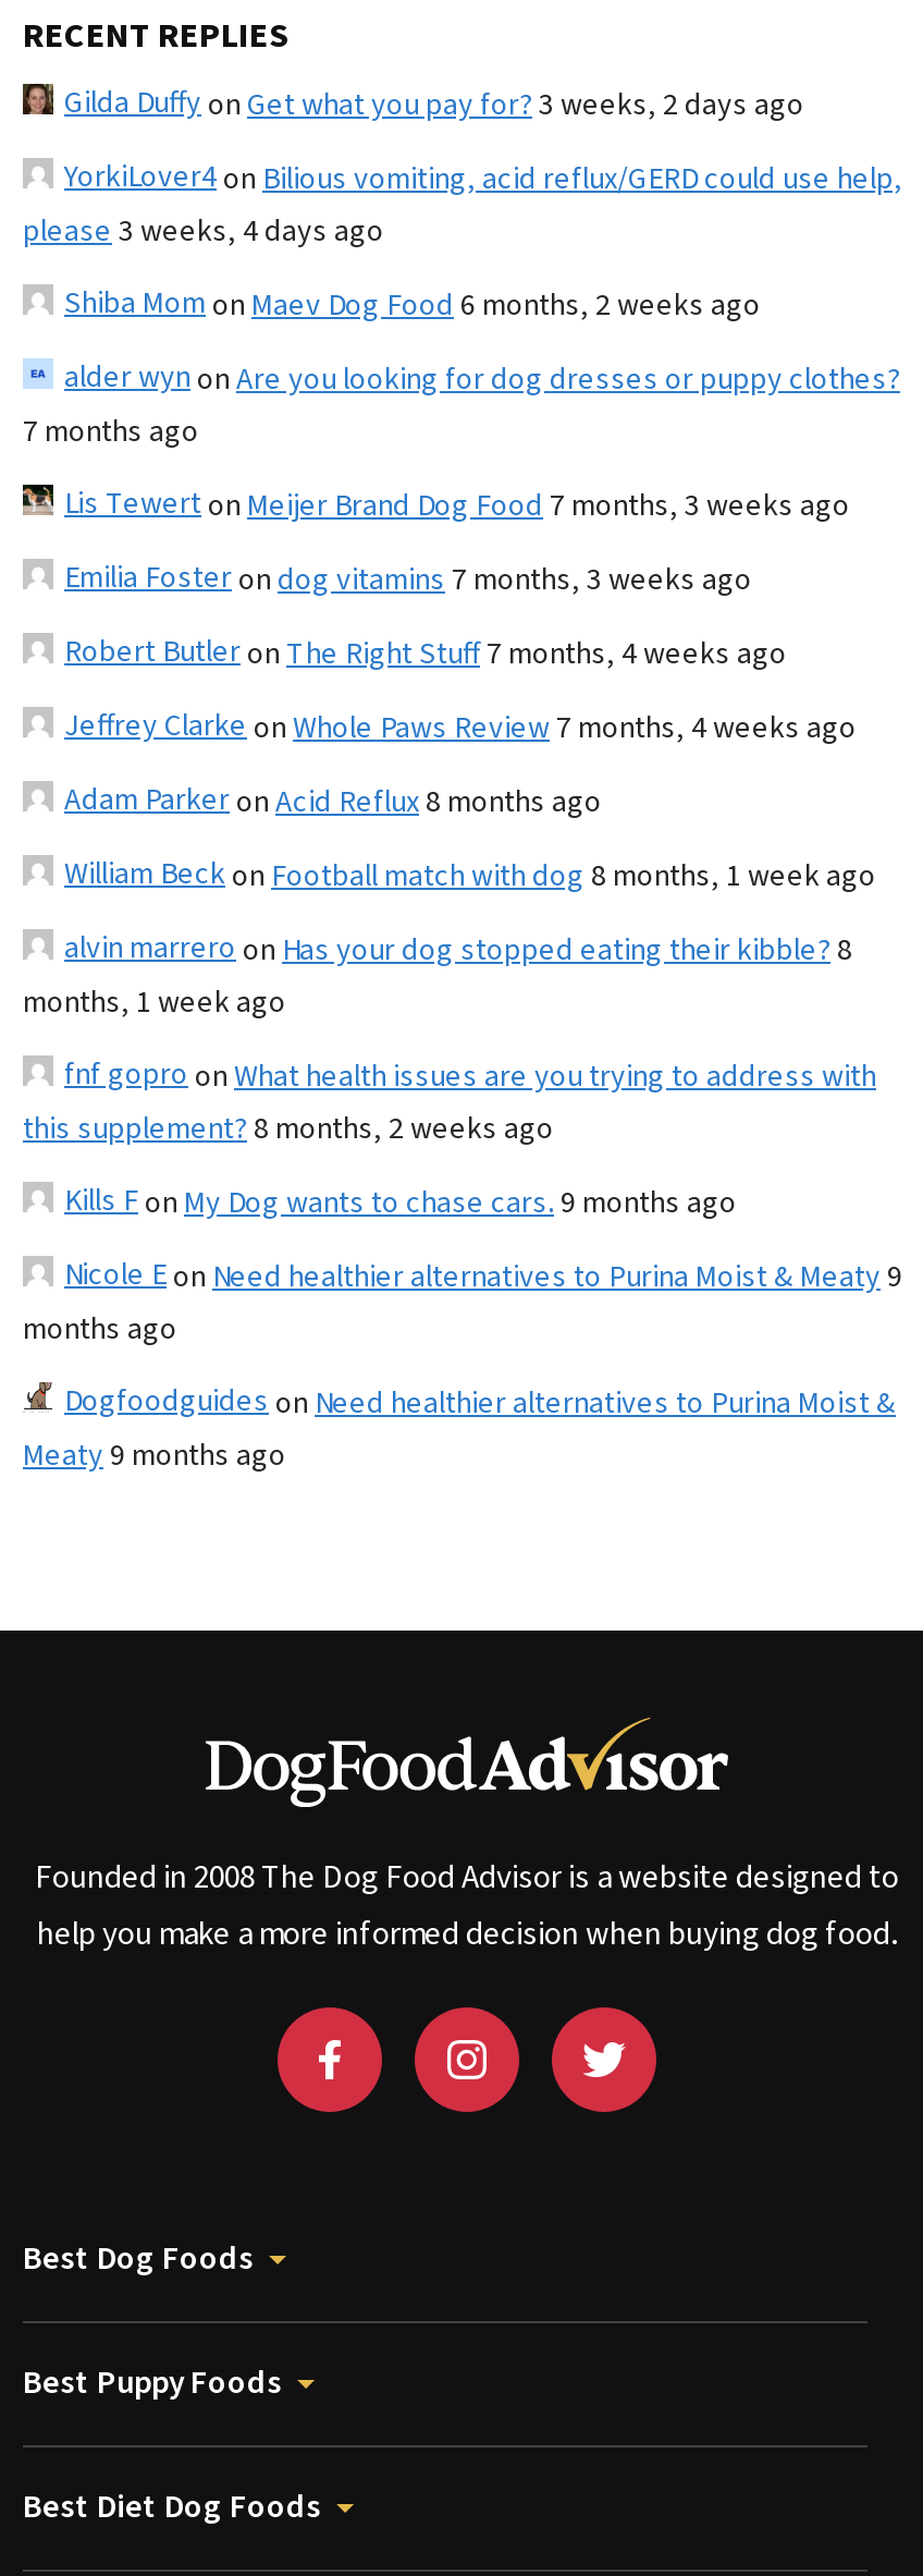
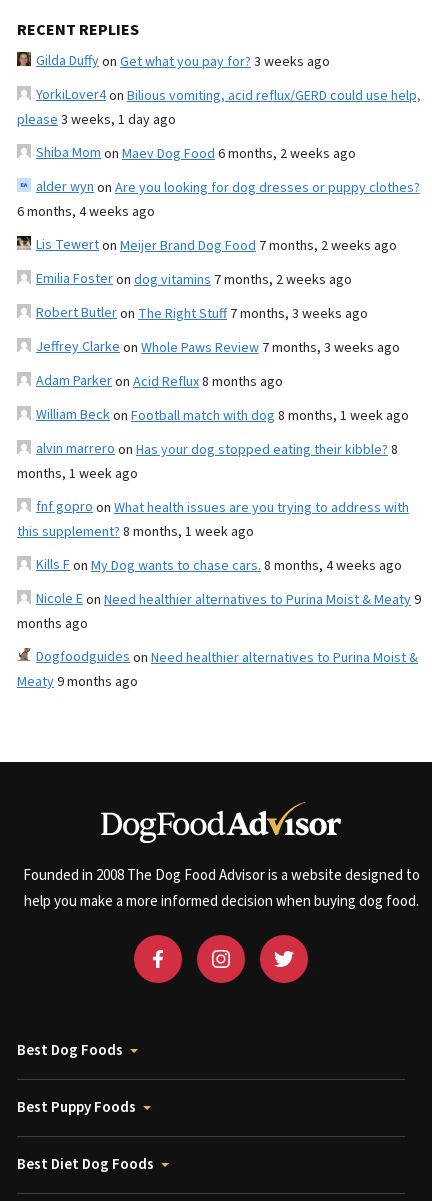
- Gilda Duffyon Get what you pay for? 3 weeks, 2 days ago
+ Gilda Duffyon Get what you pay for? 3 weeks ago

- please 3 weeks, 4 days ago
+ please 3 weeks, 1 day ago

- 7 months ago
+ 6 months, 4 weeks ago

- Lis Tewerton Meijer Brand Dog Food 7 months, 3 weeks ago
+ Lis Tewerton Meijer Brand Dog Food 7 months, 2 weeks ago

- Emilia Fosteron dog vitamins 7 months, 3 weeks ago
+ Emilia Fosteron dog vitamins 7 months, 2 weeks ago

- Robert Butleron The Right Stuff 7 months, 4 weeks ago
+ Robert Butleron The Right Stuff 7 months, 3 weeks ago

- Jeffrey Clarkeon Whole Paws Review 7 months, 4 weeks ago
+ Jeffrey Clarkeon Whole Paws Review 7 months, 3 weeks ago

- this supplement? 8 months, 2 weeks ago
+ this supplement? 8 months, 1 week ago

- Kills Fon My Dog wants to chase cars. 9 months ago
+ Kills Fon My Dog wants to chase cars. 8 months, 4 weeks ago
